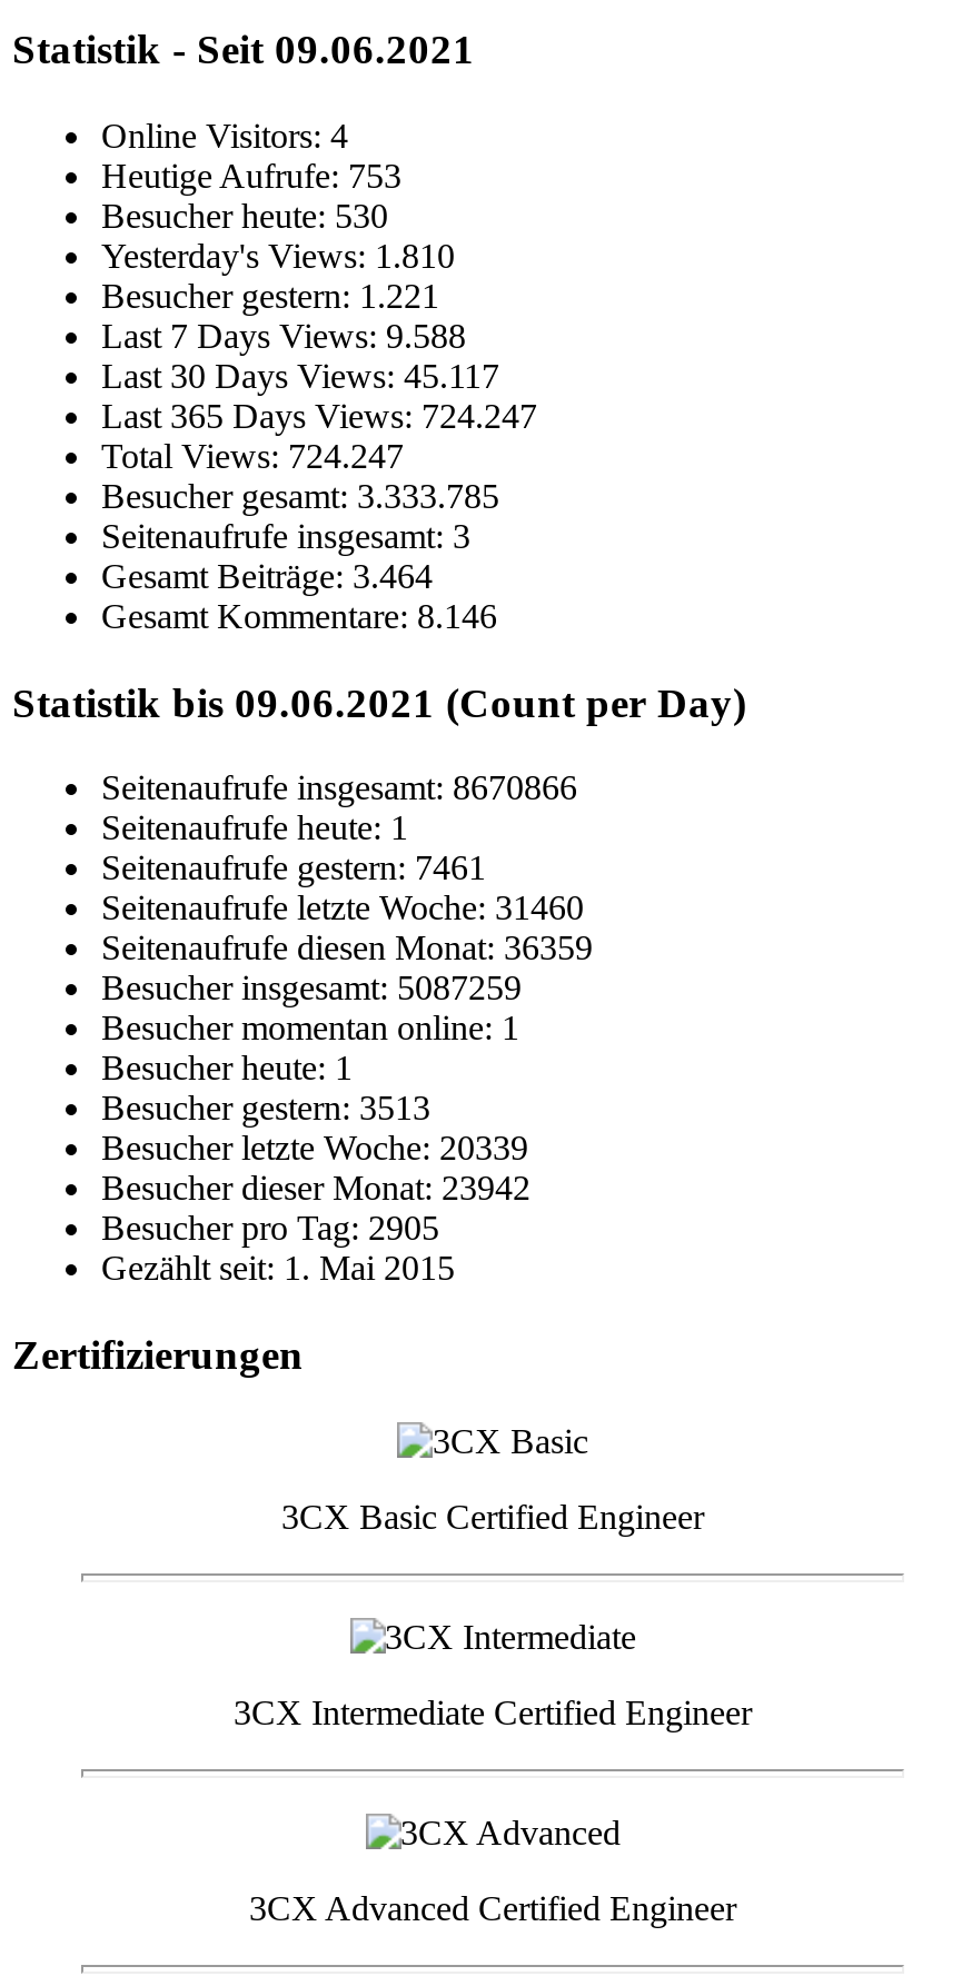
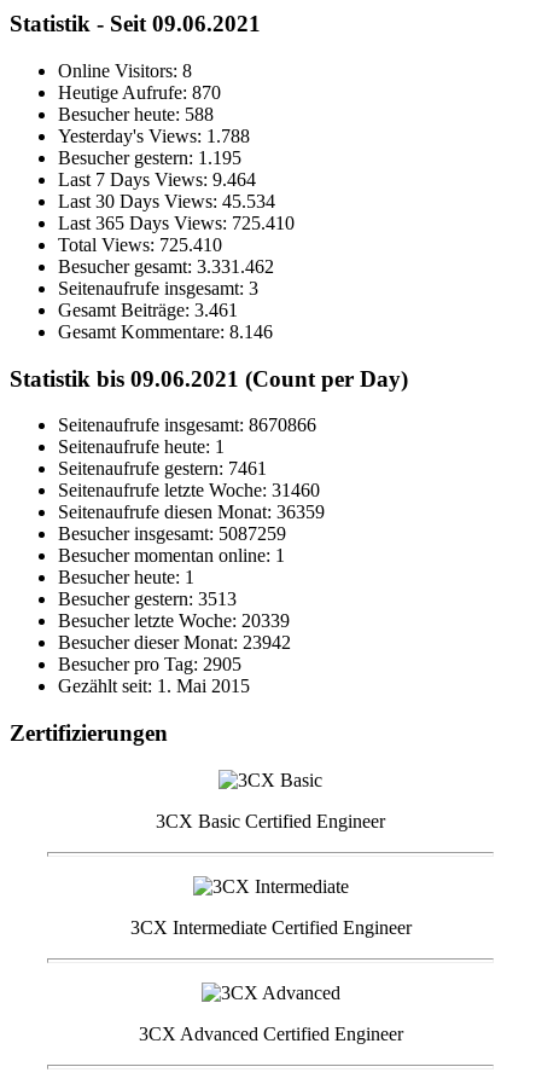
- Online Visitors: 4
+ Online Visitors: 8

- Heutige Aufrufe: 753
+ Heutige Aufrufe: 870

- Besucher heute: 530
+ Besucher heute: 588

- Yesterday's Views: 1.810
+ Yesterday's Views: 1.788

- Besucher gestern: 1.221
+ Besucher gestern: 1.195

- Last 7 Days Views: 9.588
+ Last 7 Days Views: 9.464

- Last 30 Days Views: 45.117
+ Last 30 Days Views: 45.534

- Last 365 Days Views: 724.247
+ Last 365 Days Views: 725.410

- Total Views: 724.247
+ Total Views: 725.410

- Besucher gesamt: 3.333.785
+ Besucher gesamt: 3.331.462

- Gesamt Beiträge:3.464
+ Gesamt Beiträge:3.461
